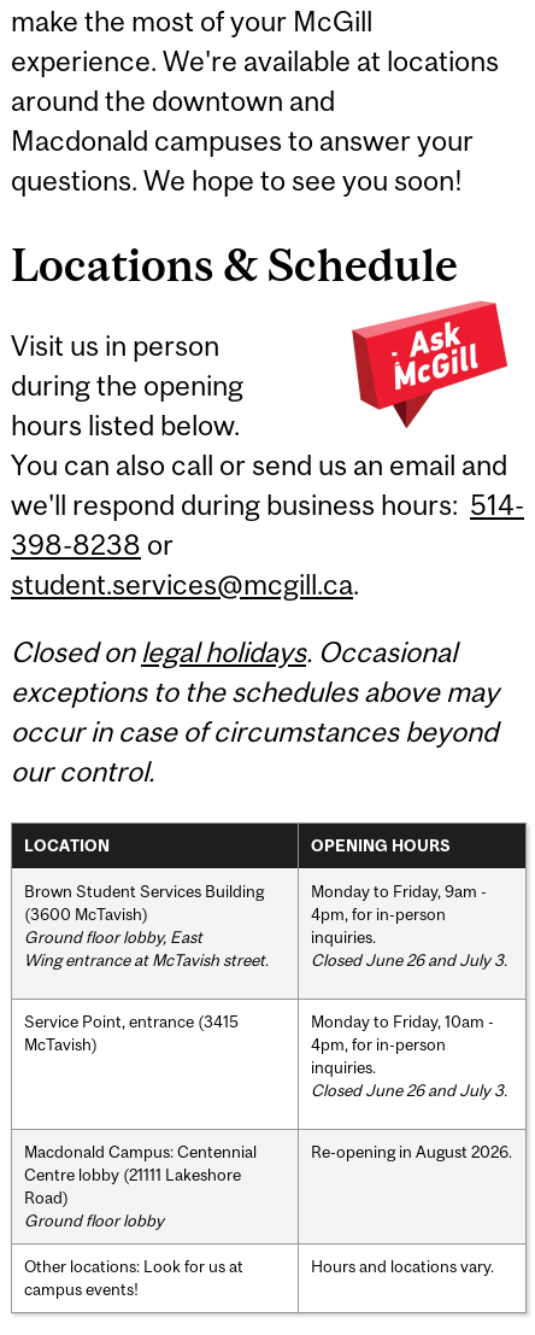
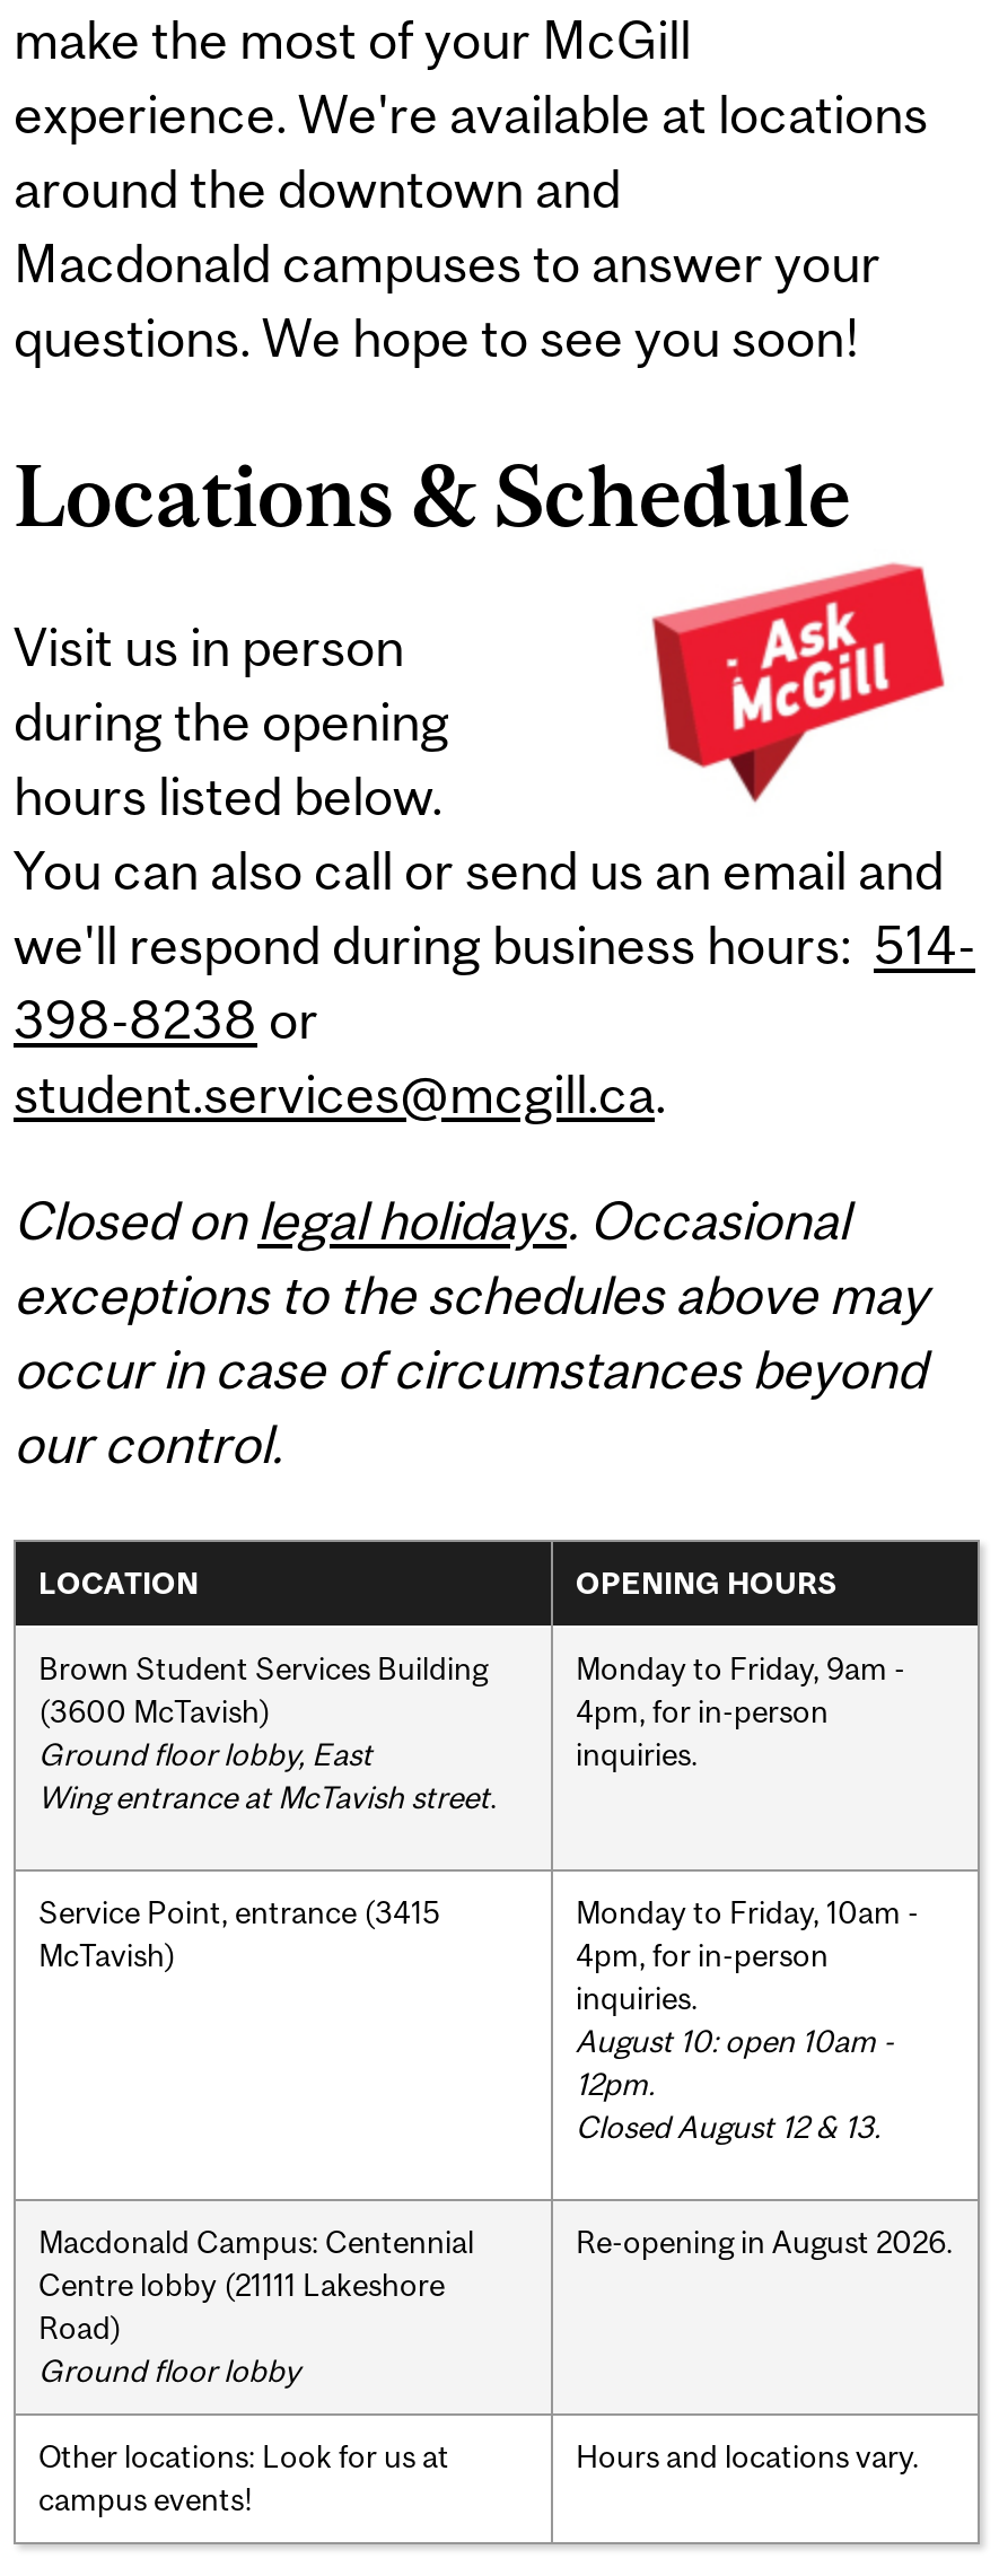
- Closed June 26 and July 3.

- Closed June 26 and July 3.
+ August 10: open 10am -
+ 12pm.
+ Closed August 12 & 13.
